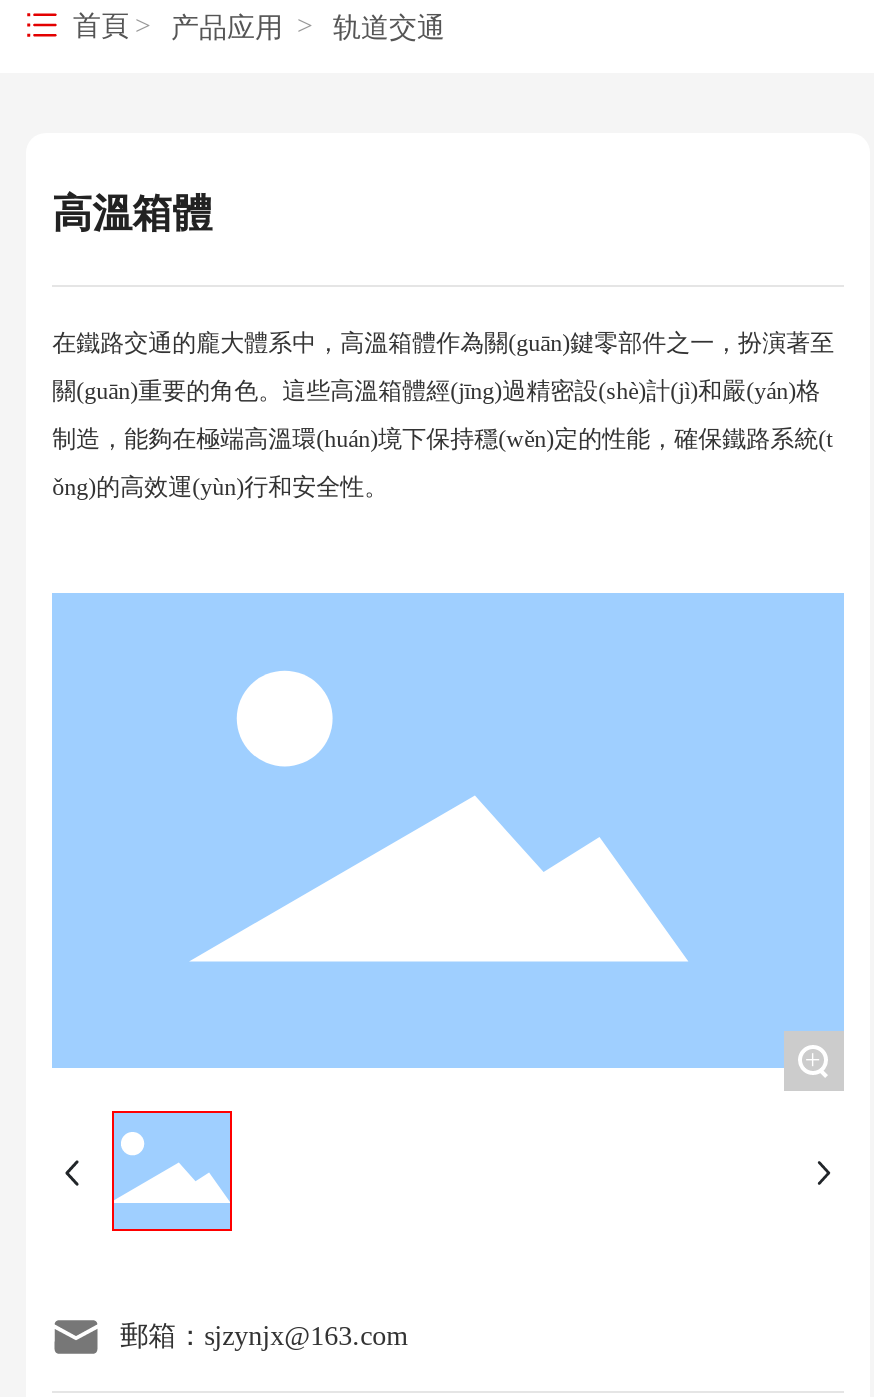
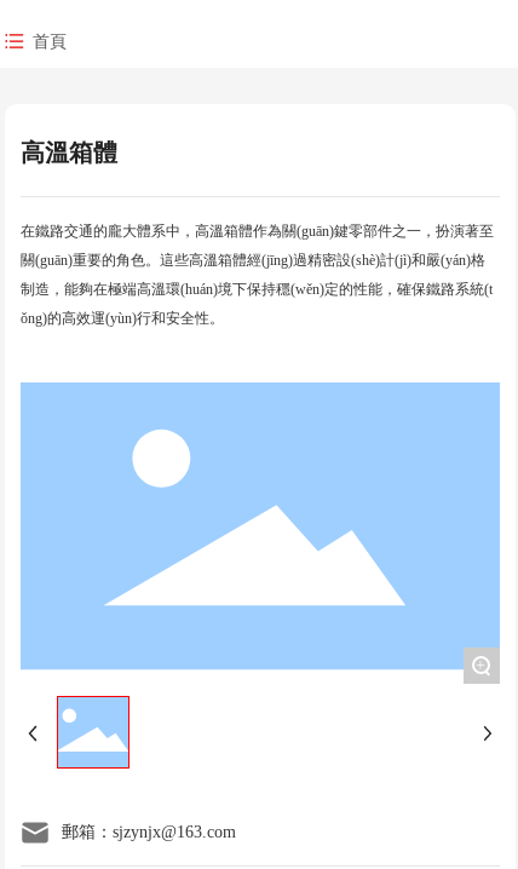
- 产品应用
- 轨道交通
